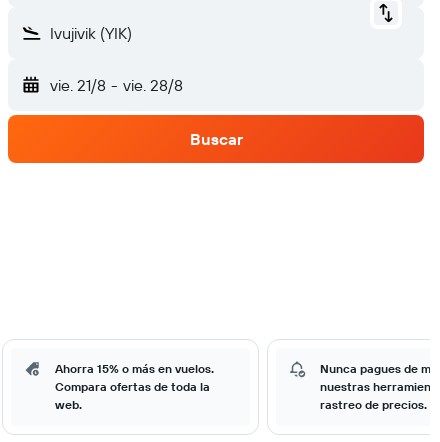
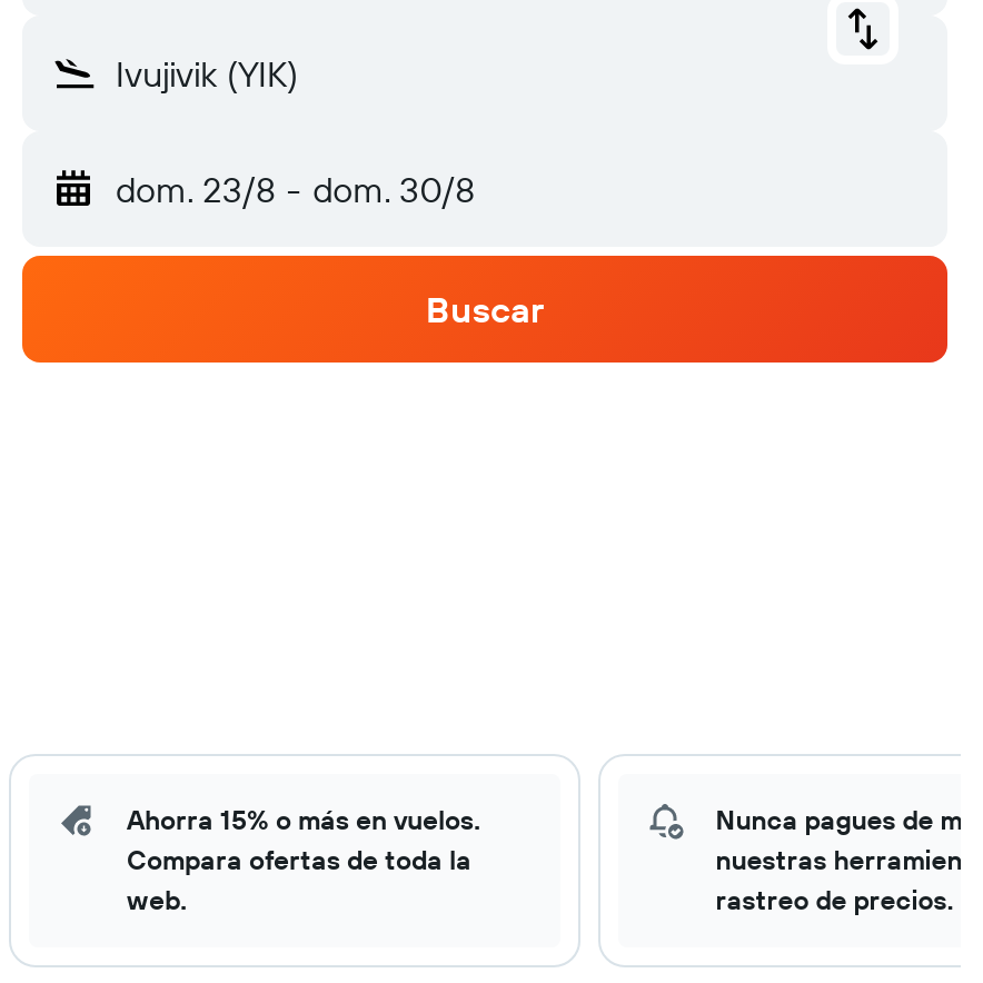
- vie. 21/8 - vie. 28/8
+ dom. 23/8 - dom. 30/8
